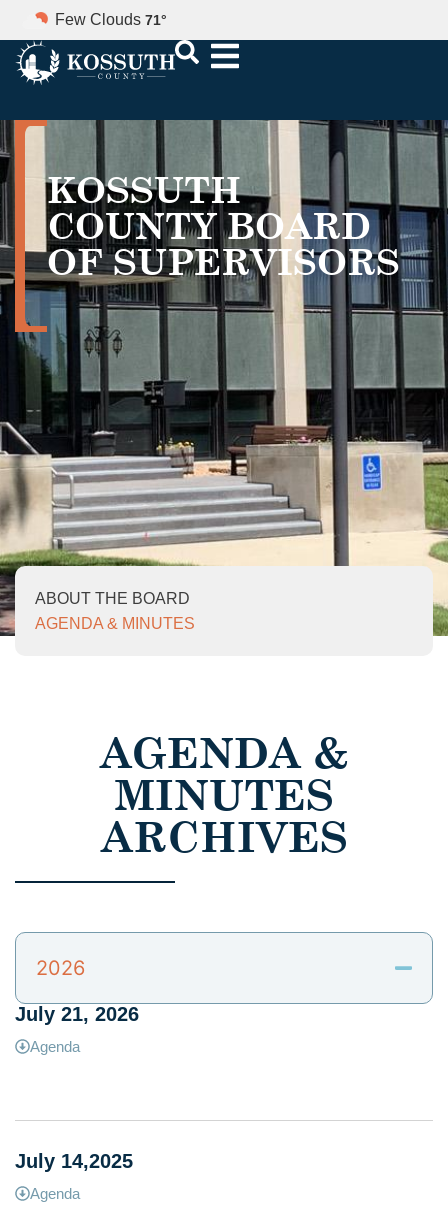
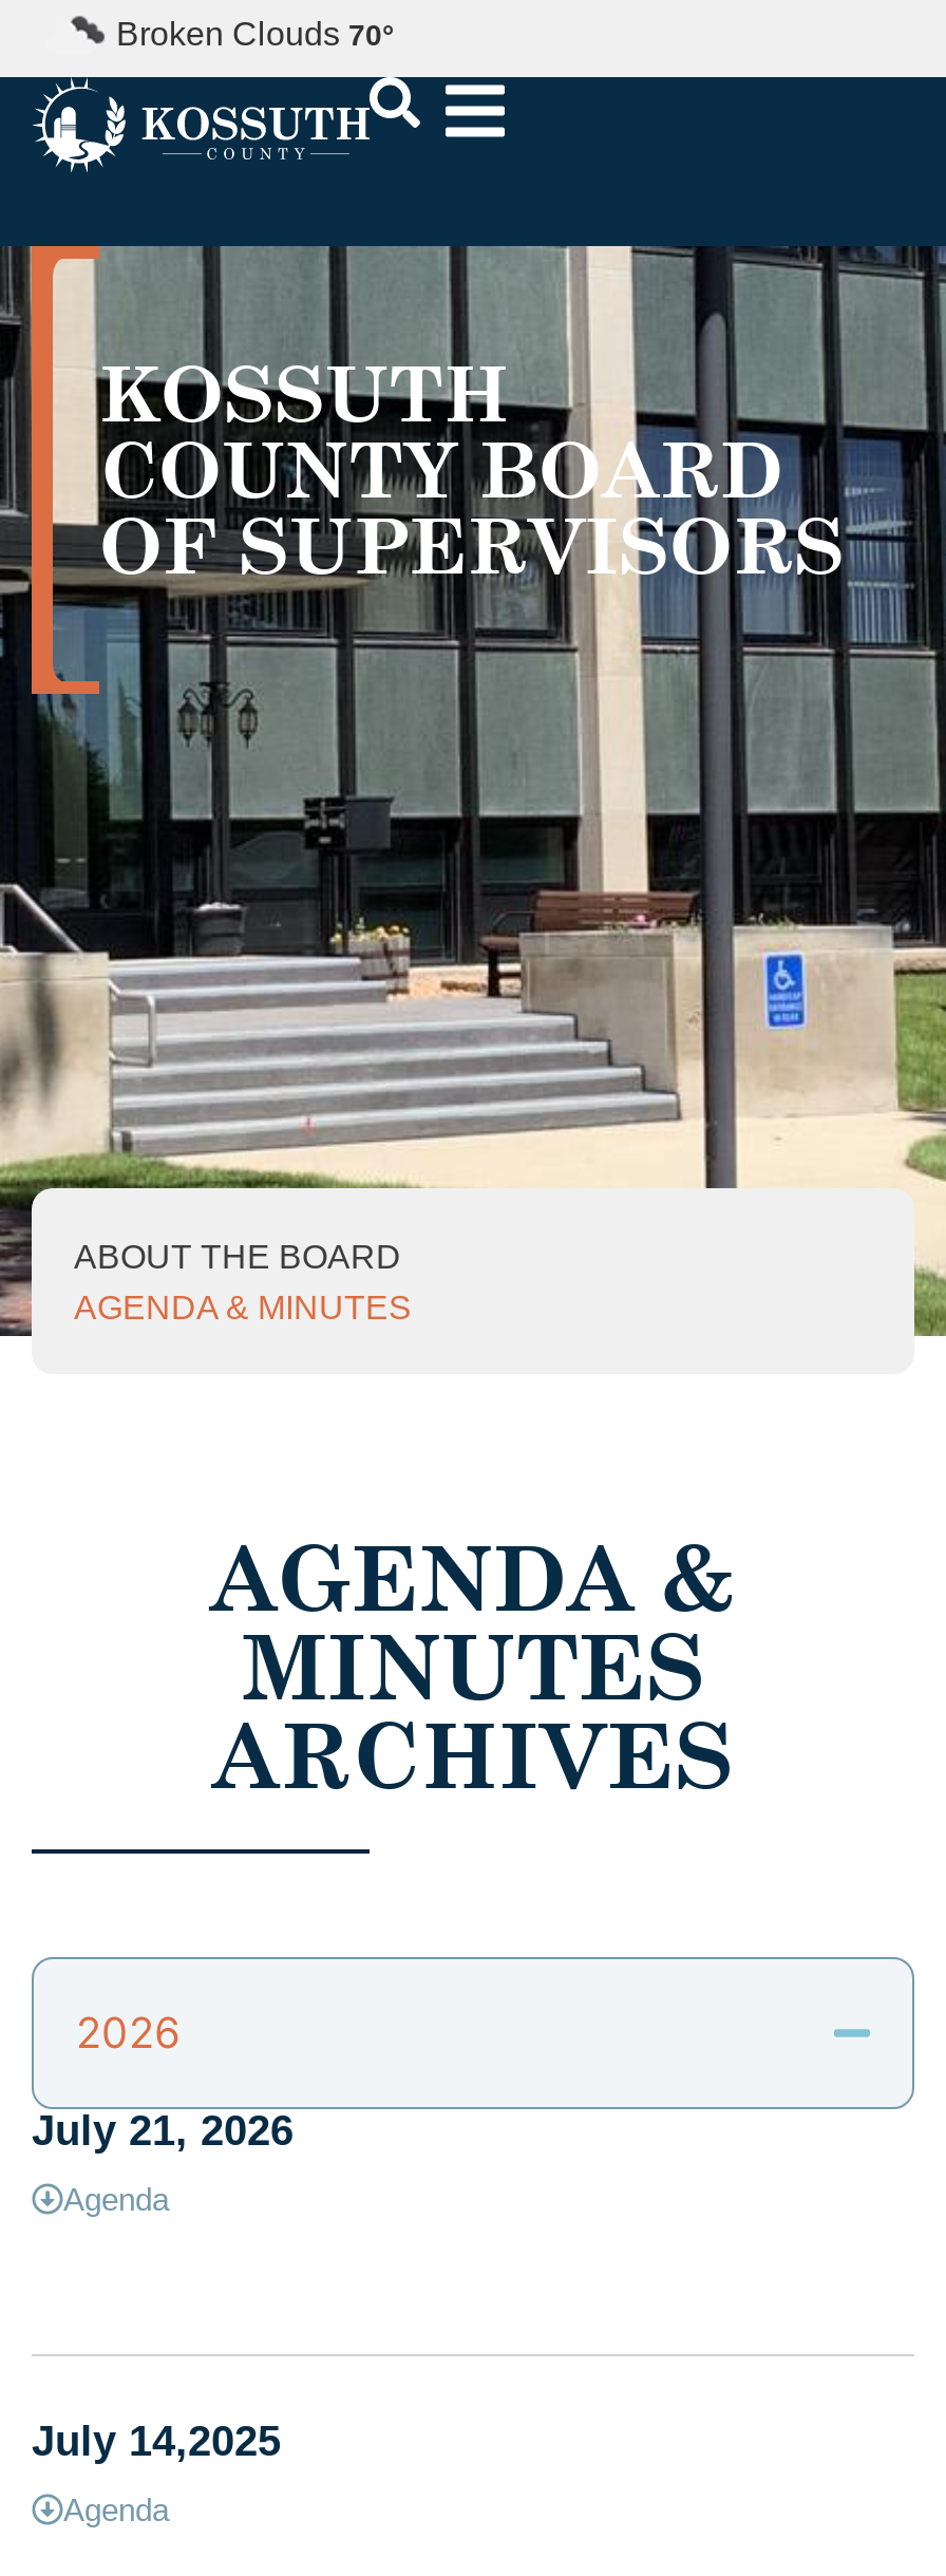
- Few Clouds 71°
+ Broken Clouds 70°
